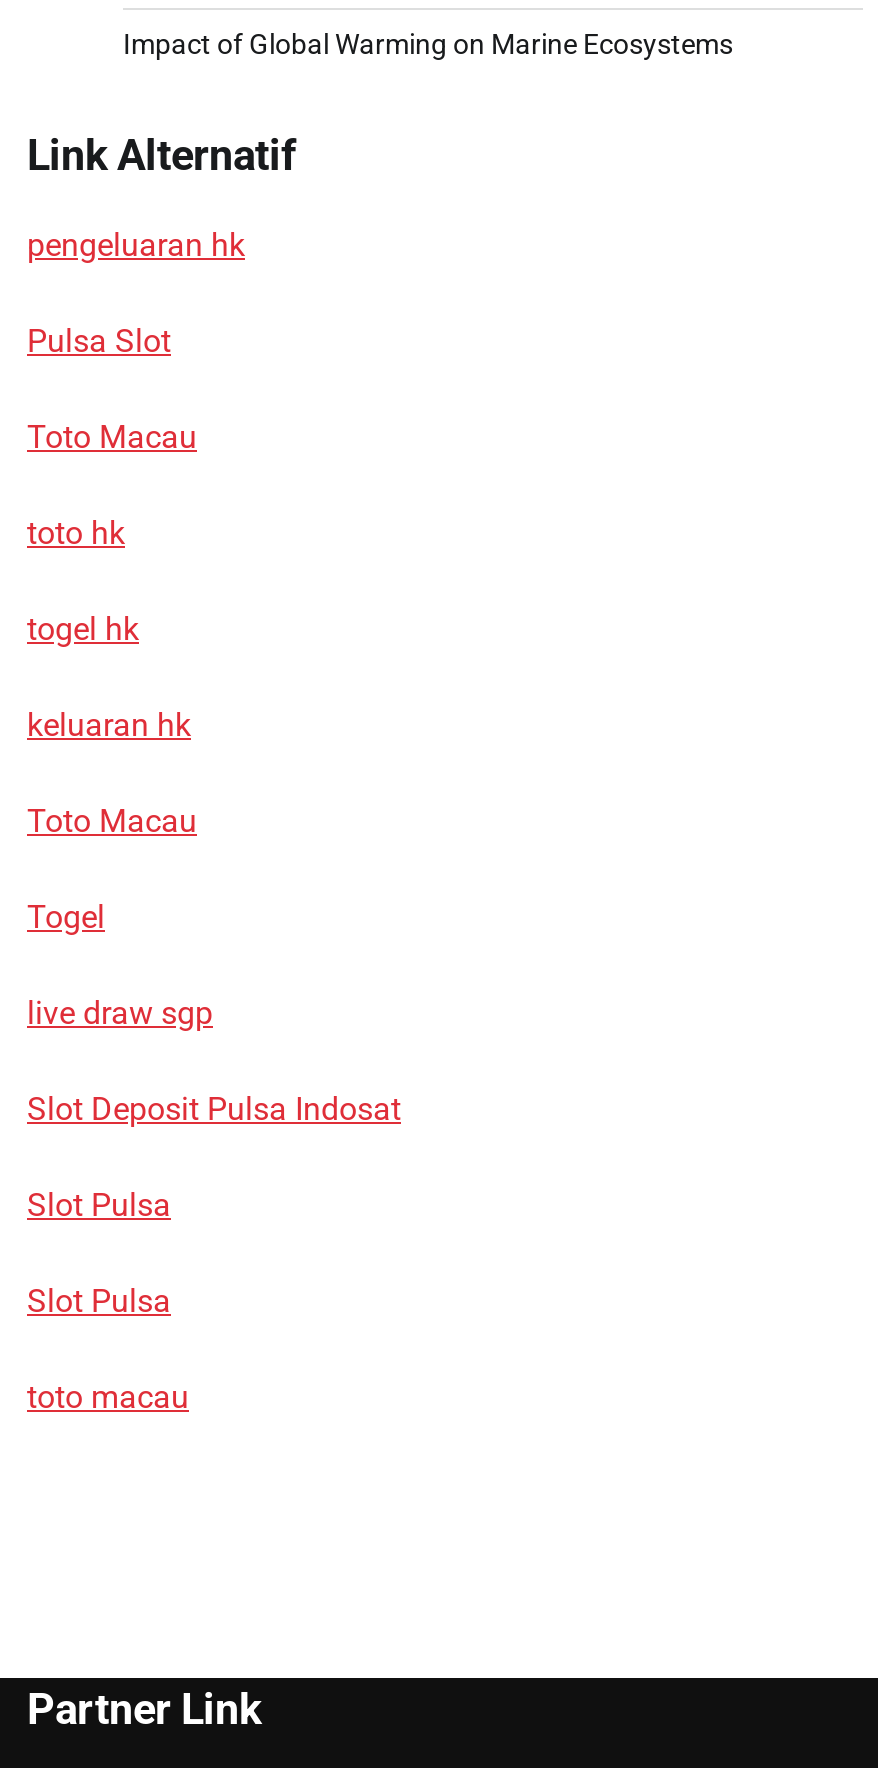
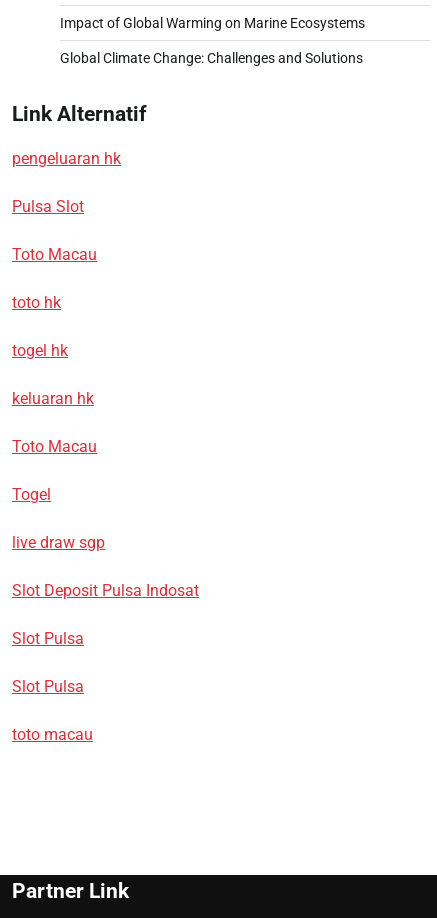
+ Global Climate Change: Challenges and Solutions
